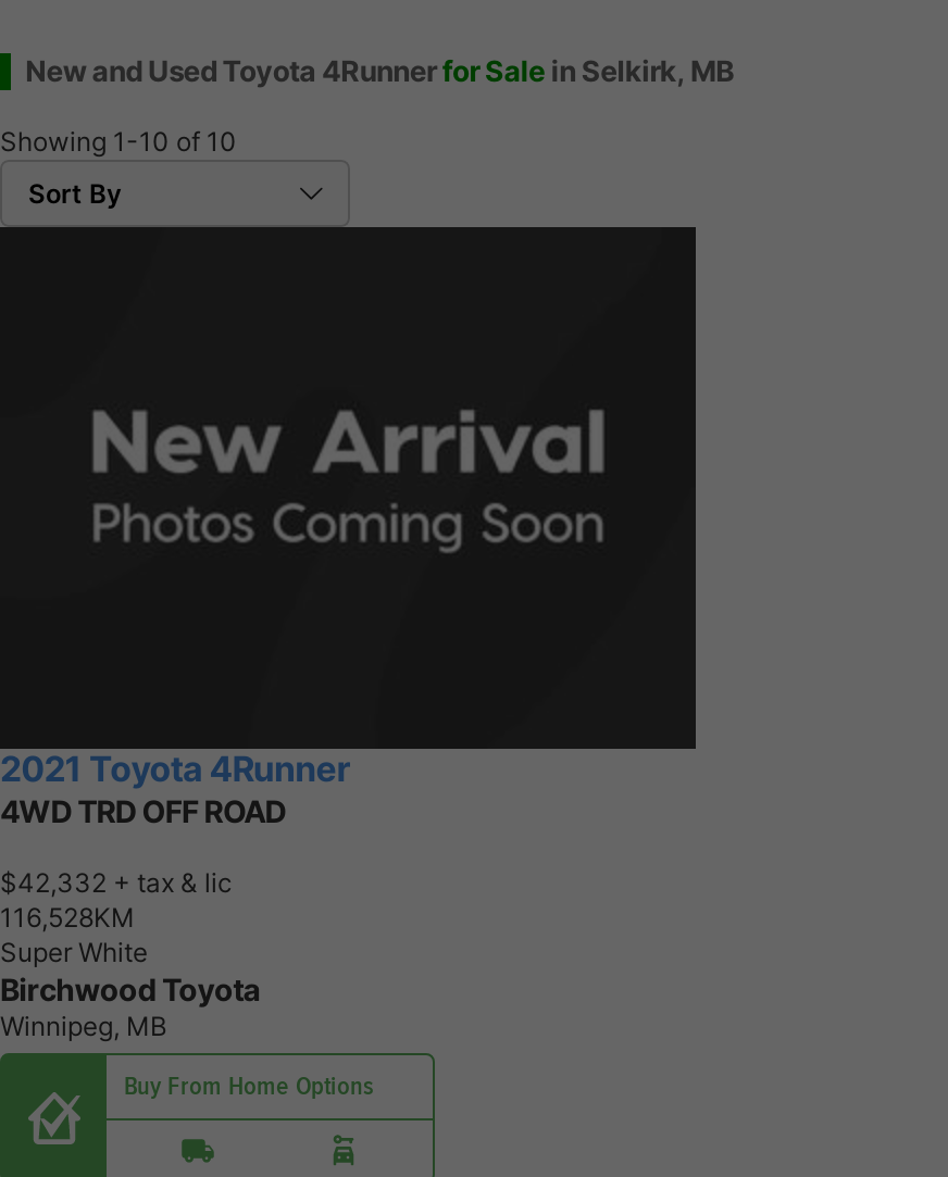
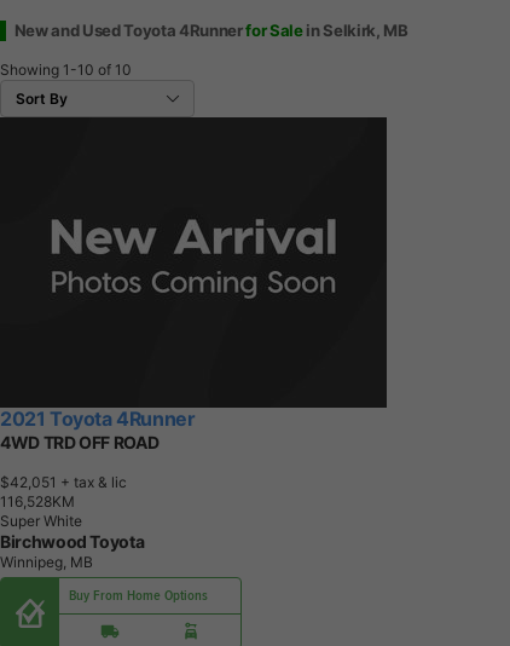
- $42,332 + tax & lic
+ $42,051 + tax & lic
